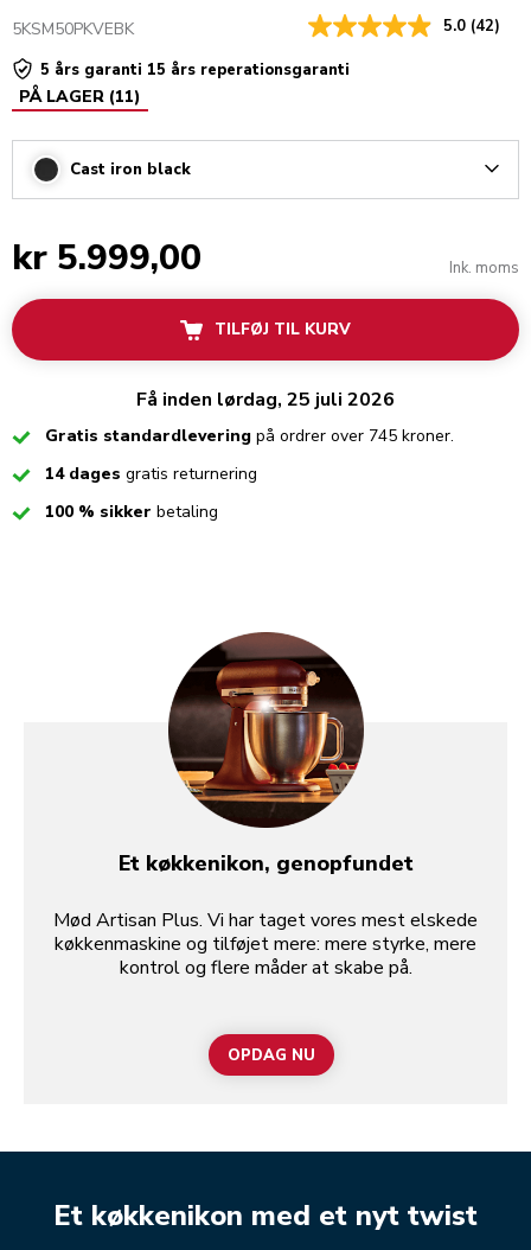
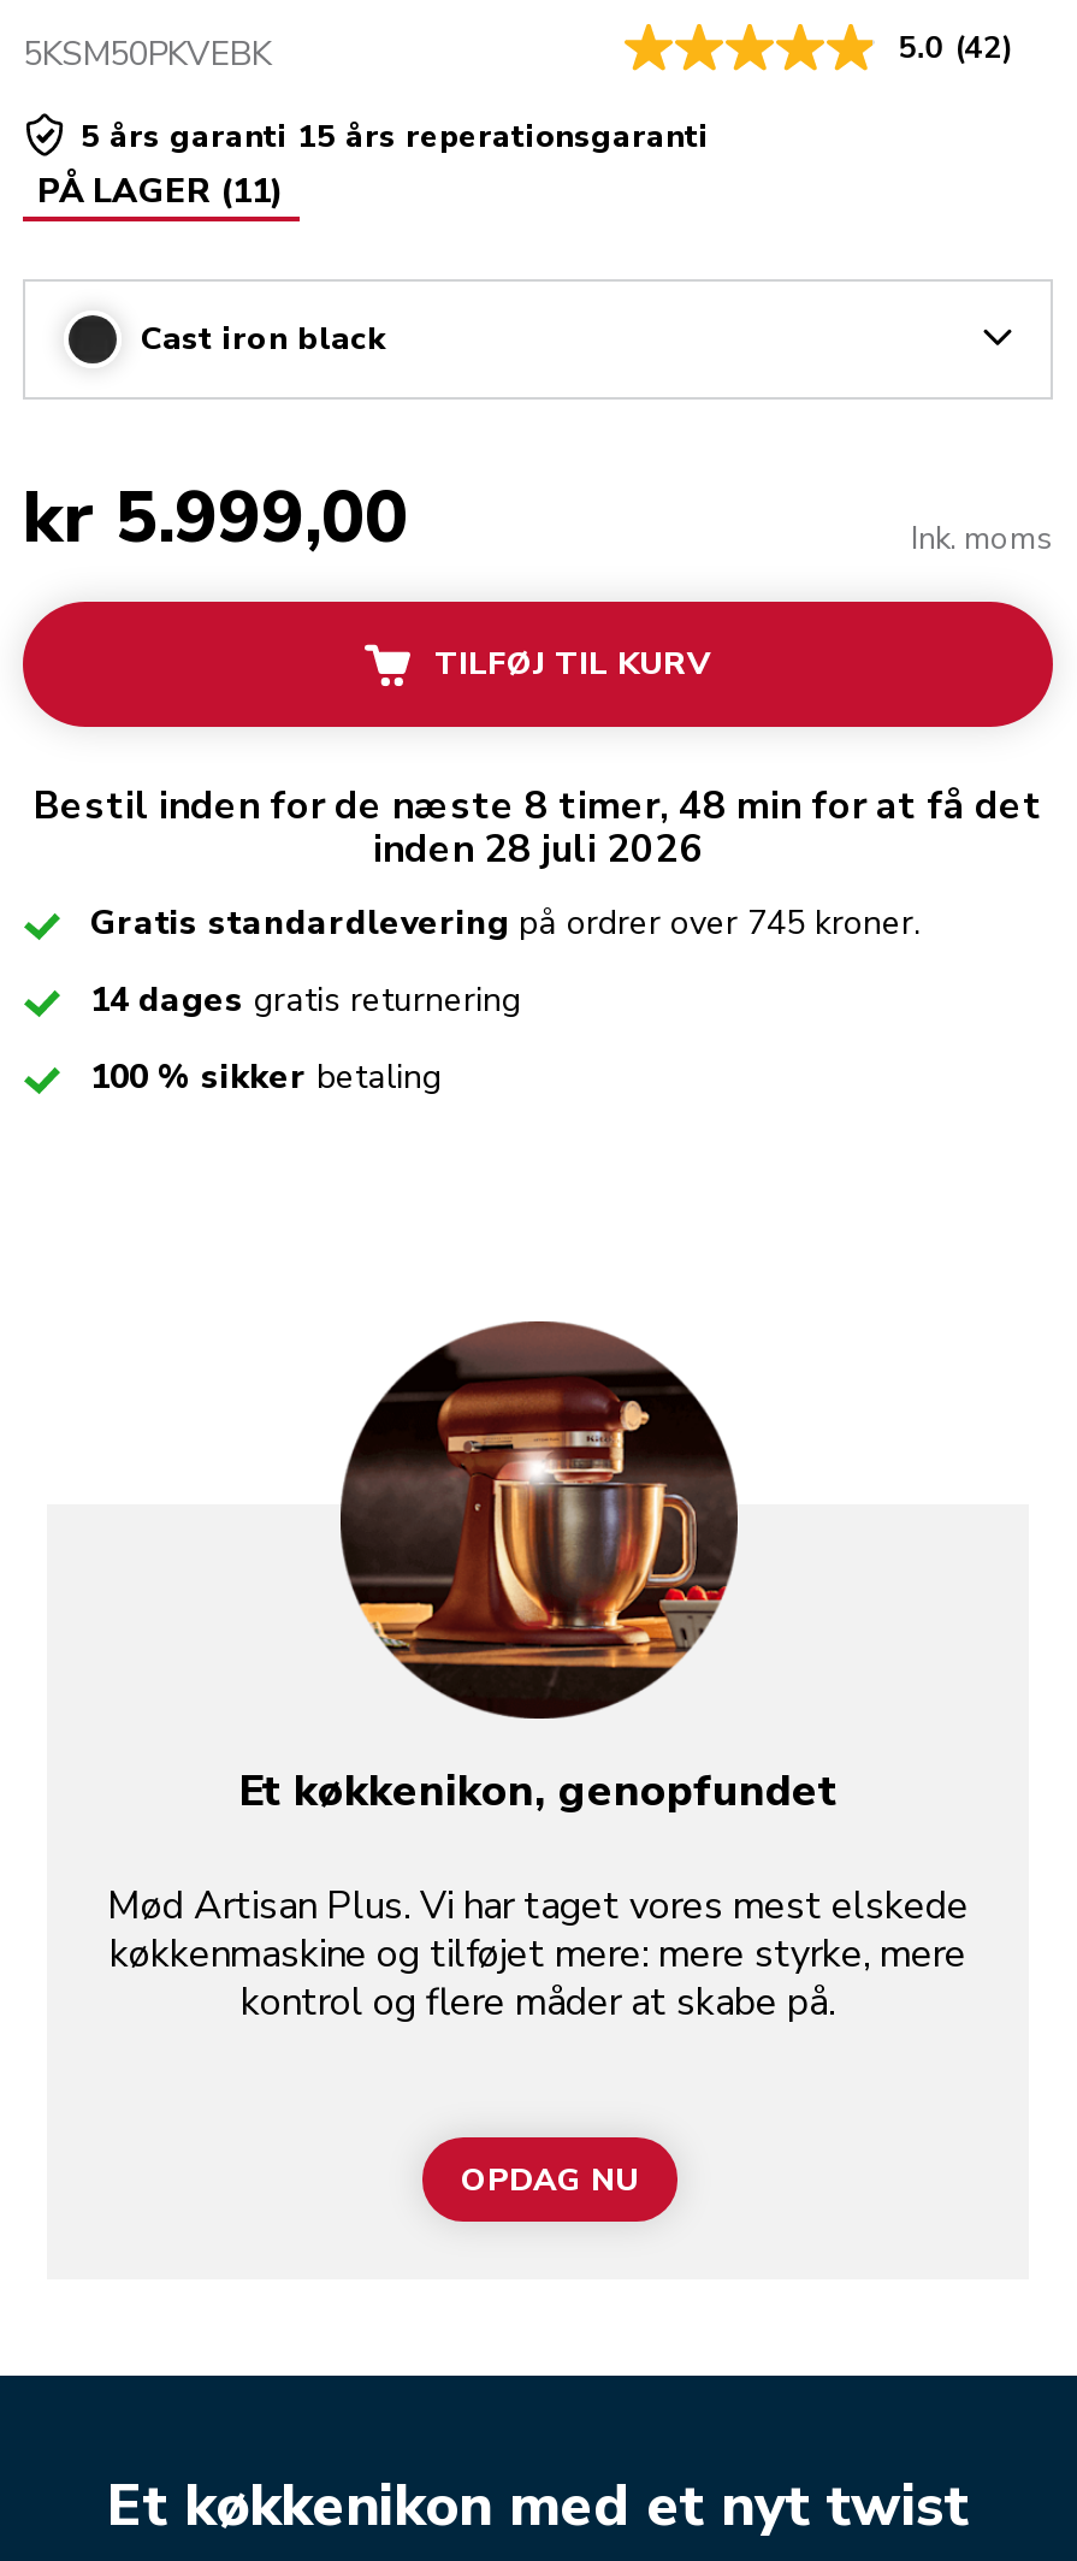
- Få inden lørdag, 25 juli 2026
+ Bestil inden for de næste 8 timer, 48 min for at få det
+ inden 28 juli 2026
